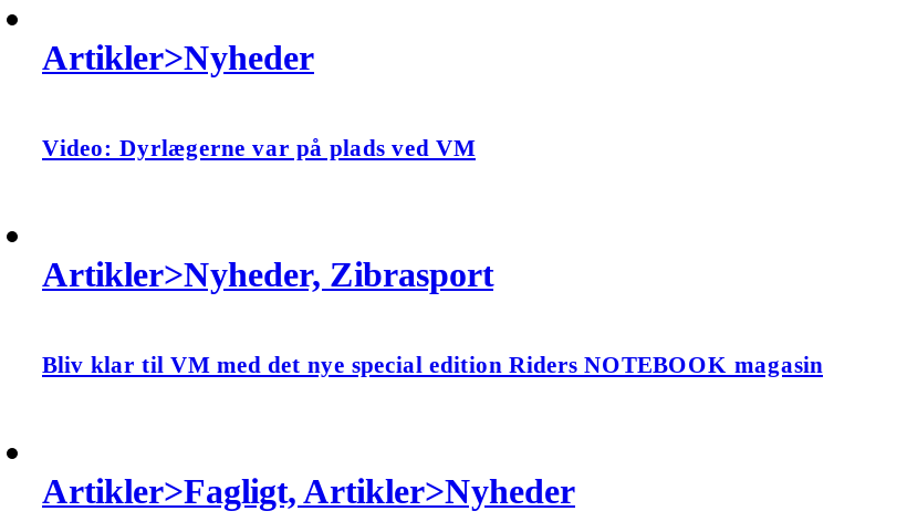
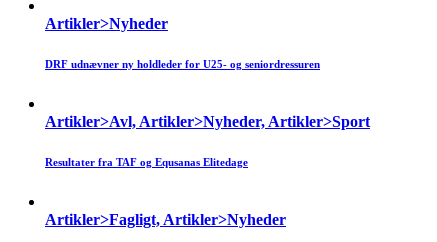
- Video: Dyrlægerne var på plads ved VM
+ DRF udnævner ny holdleder for U25- og seniordressuren

- Artikler>Nyheder, Zibrasport
+ Artikler>Avl, Artikler>Nyheder, Artikler>Sport

- Bliv klar til VM med det nye special edition Riders NOTEBOOK magasin
+ Resultater fra TAF og Equsanas Elitedage
